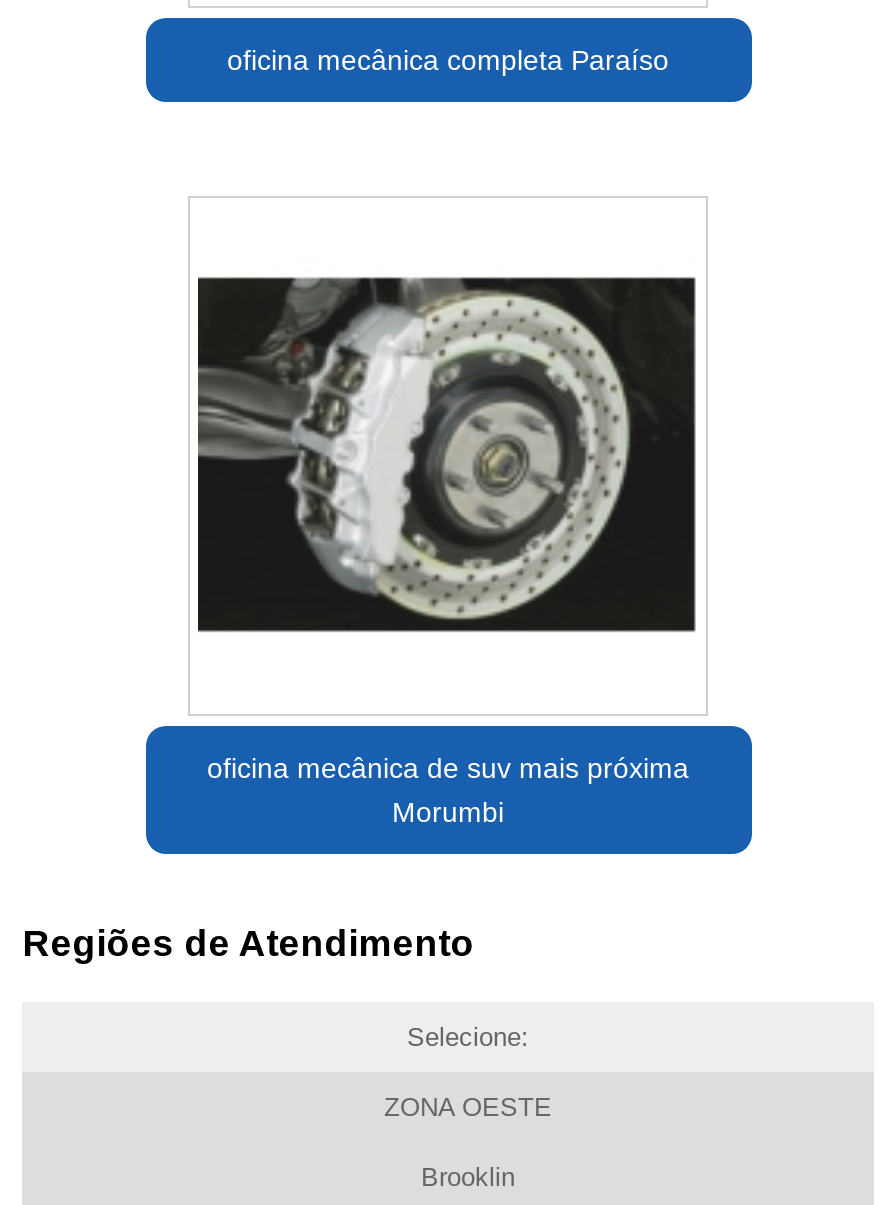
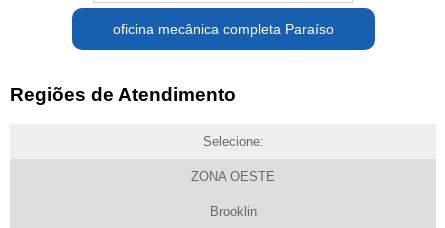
- [image]

- oficina mecânica de suv mais próxima
- Morumbi
